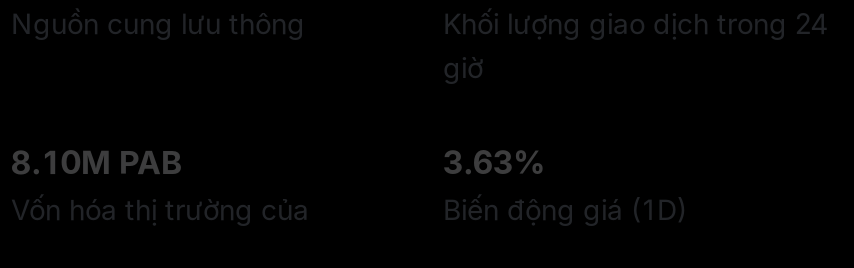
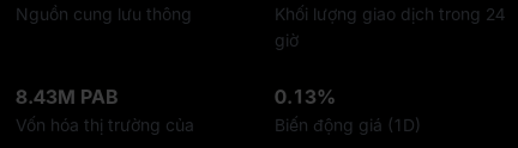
- 8.10M PAB
+ 8.43M PAB

- 3.63%
+ 0.13%
